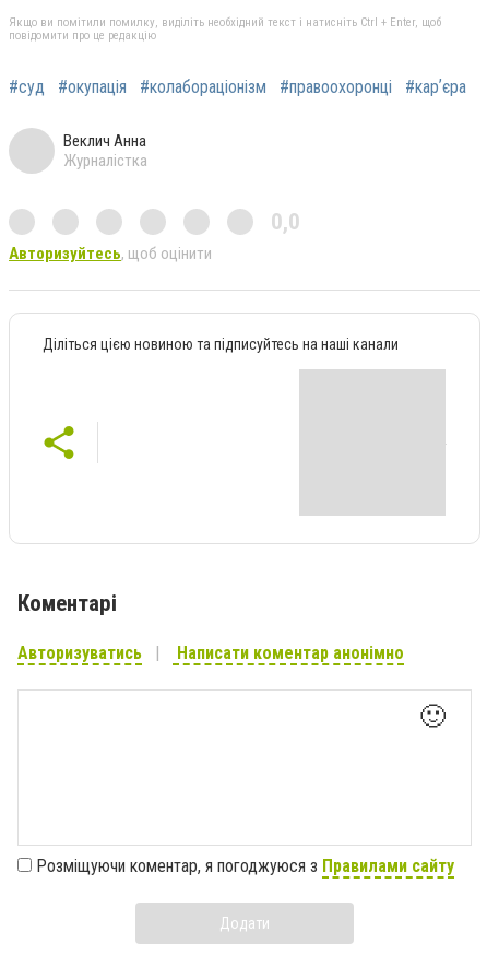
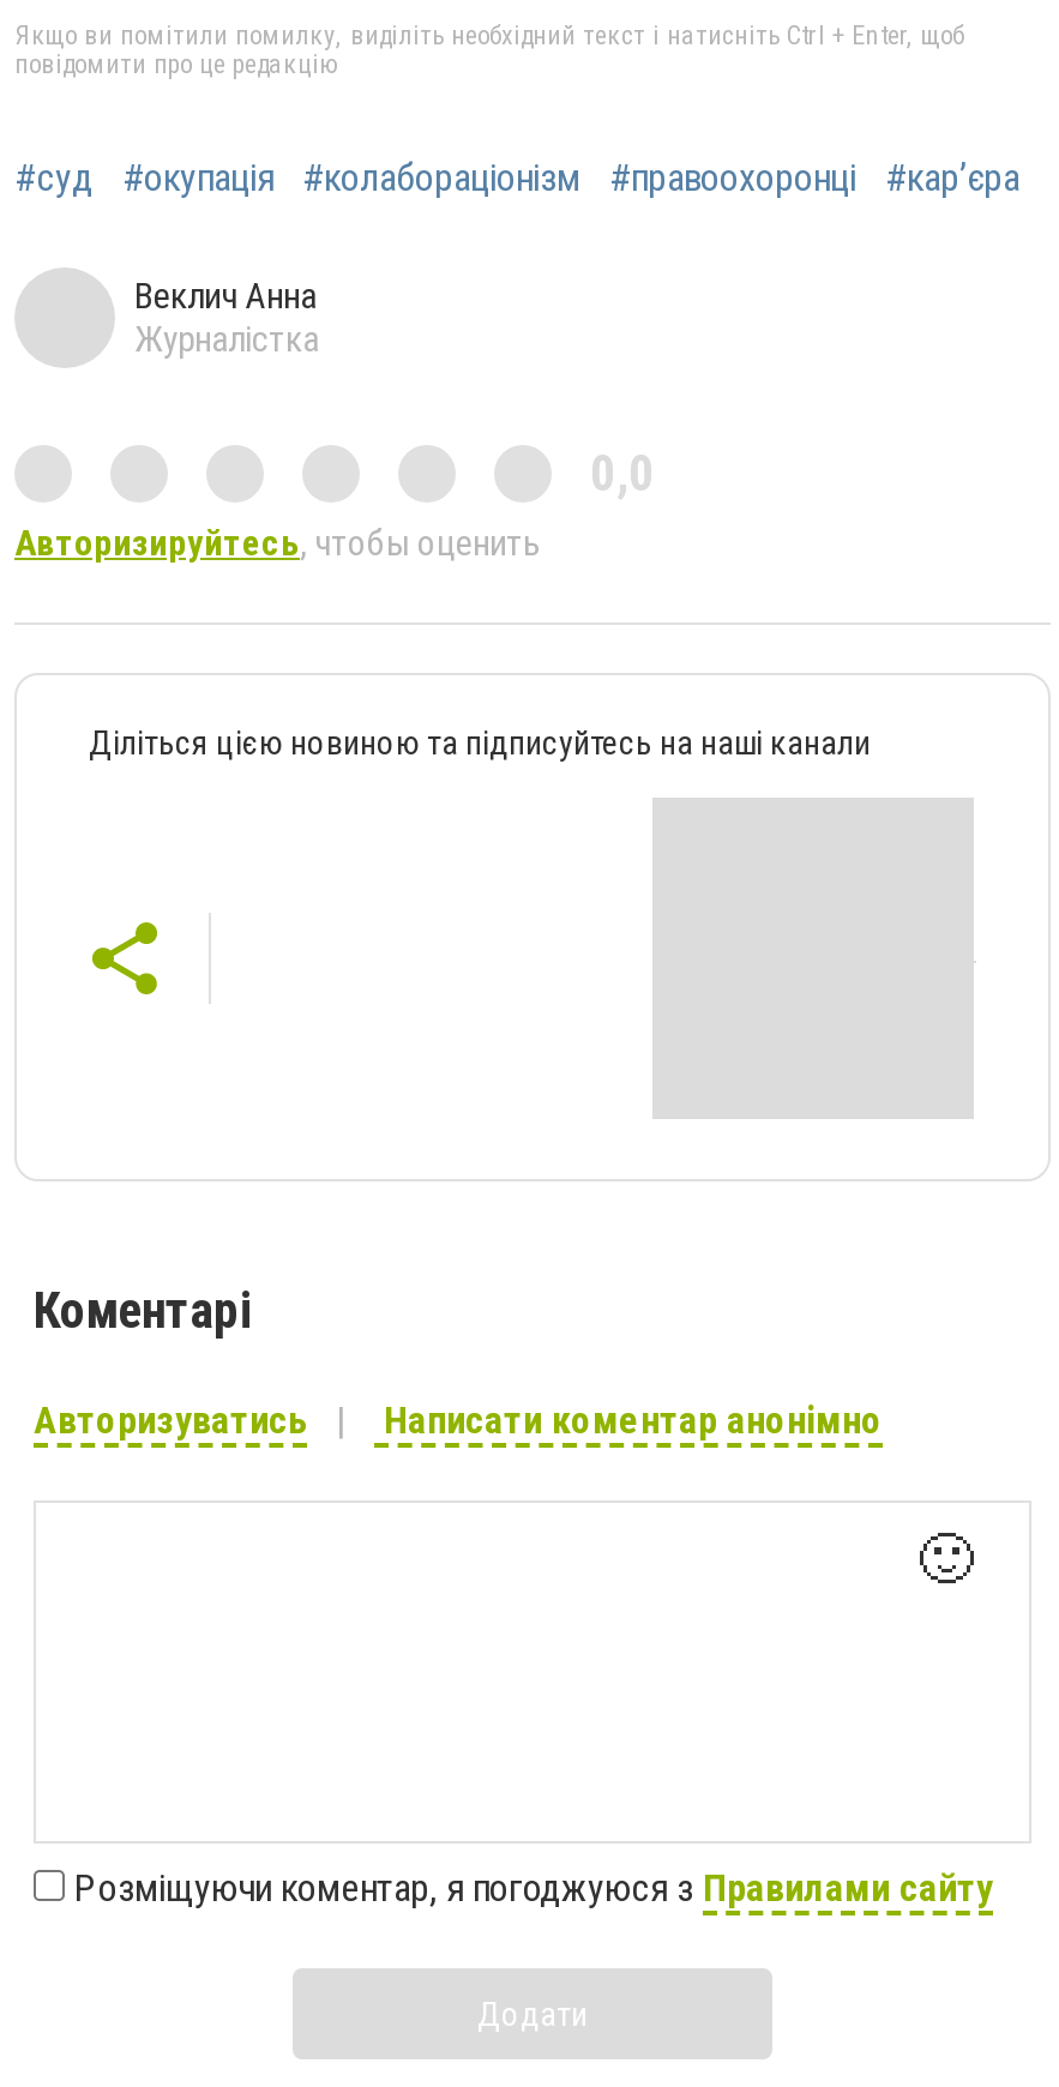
- Авторизуйтесь, щоб оцінити
+ Авторизируйтесь, чтобы оценить
